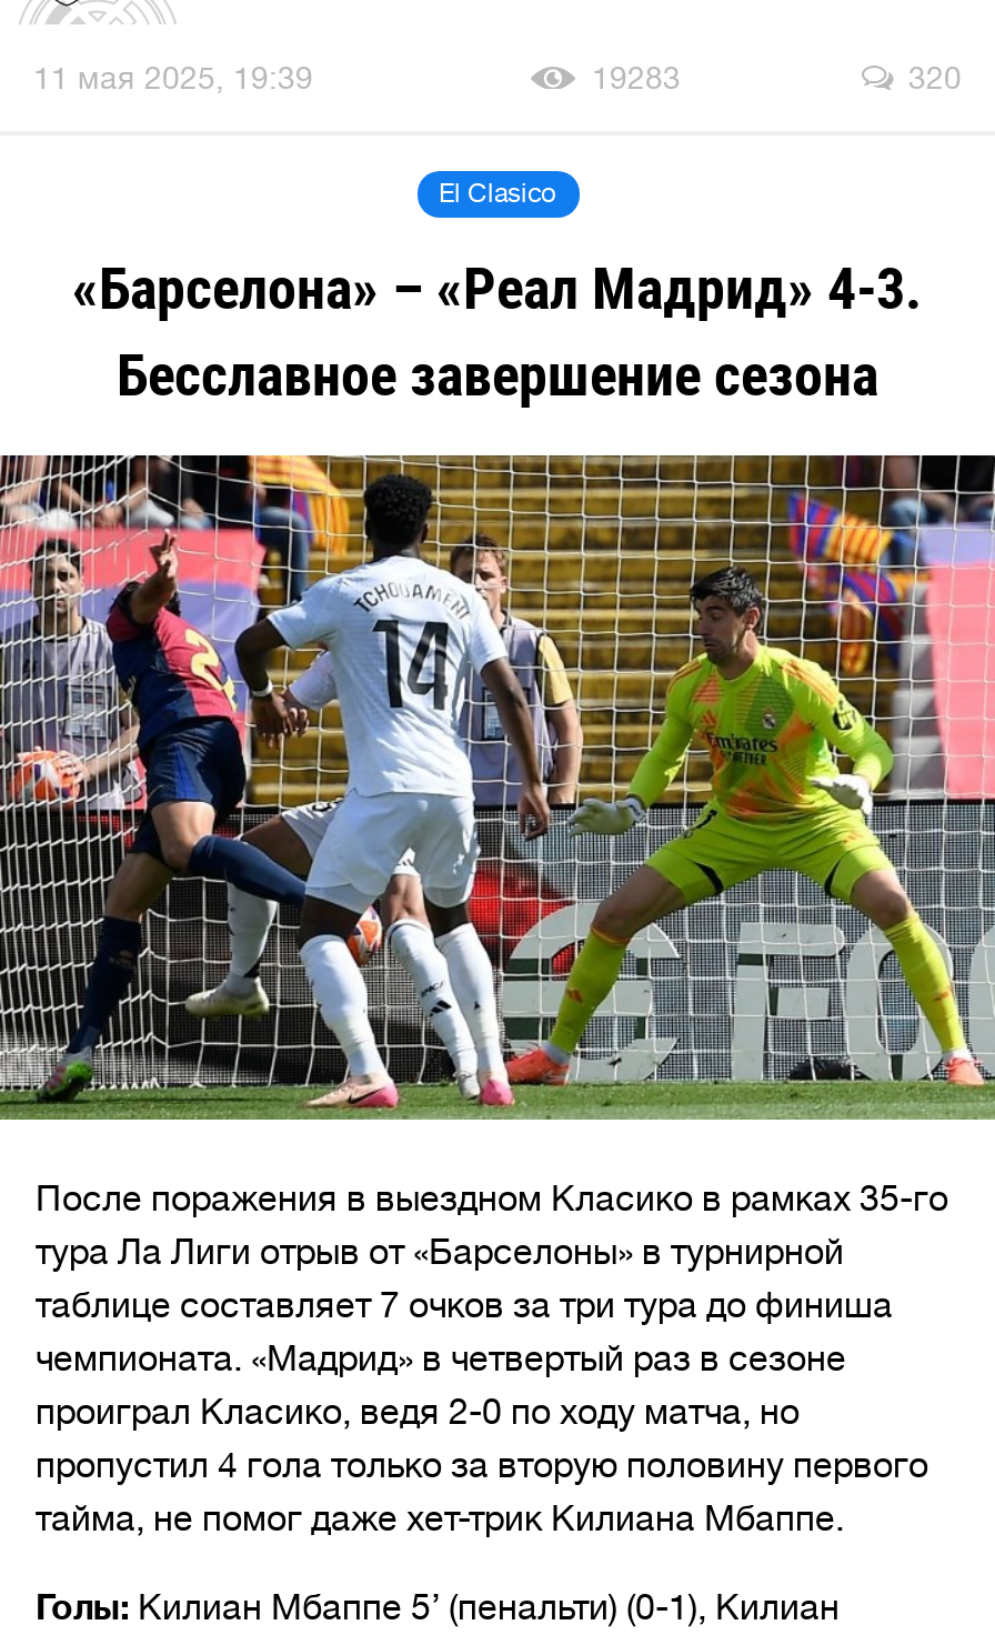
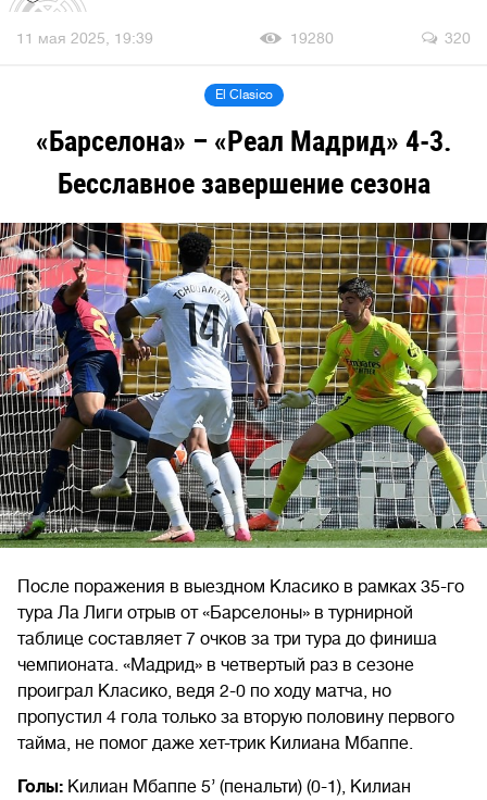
- 19283
+ 19280
